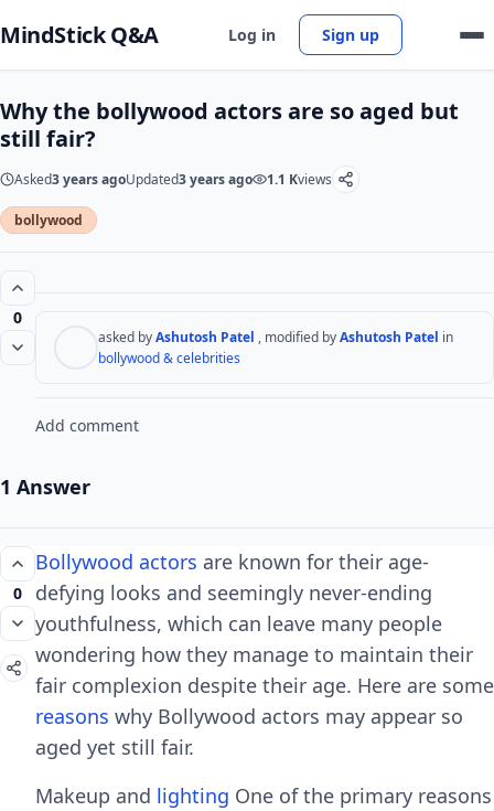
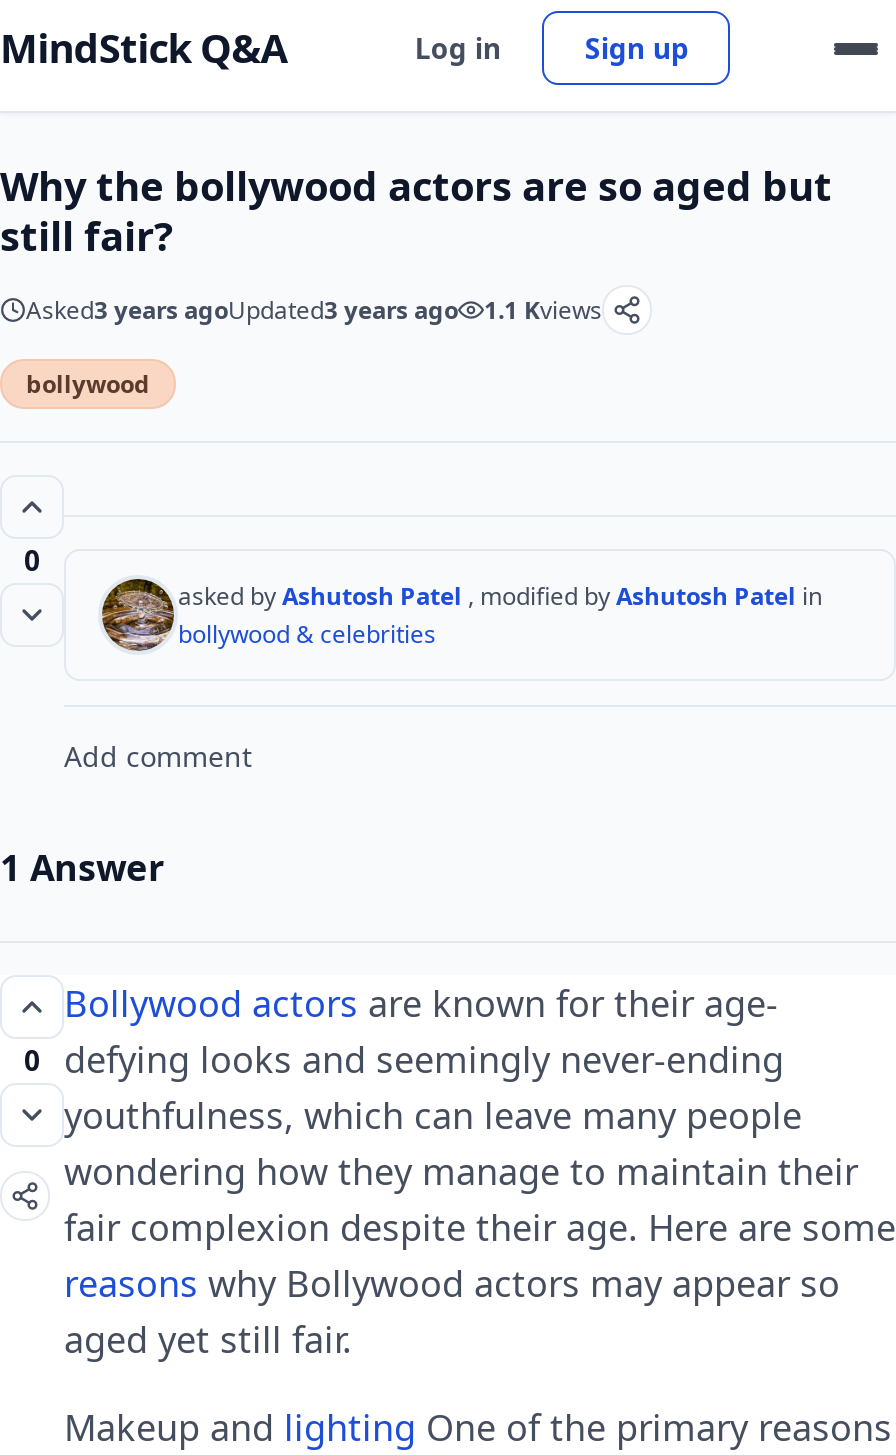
+ [image]
